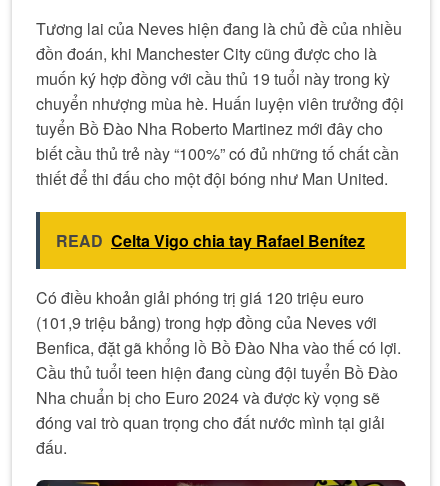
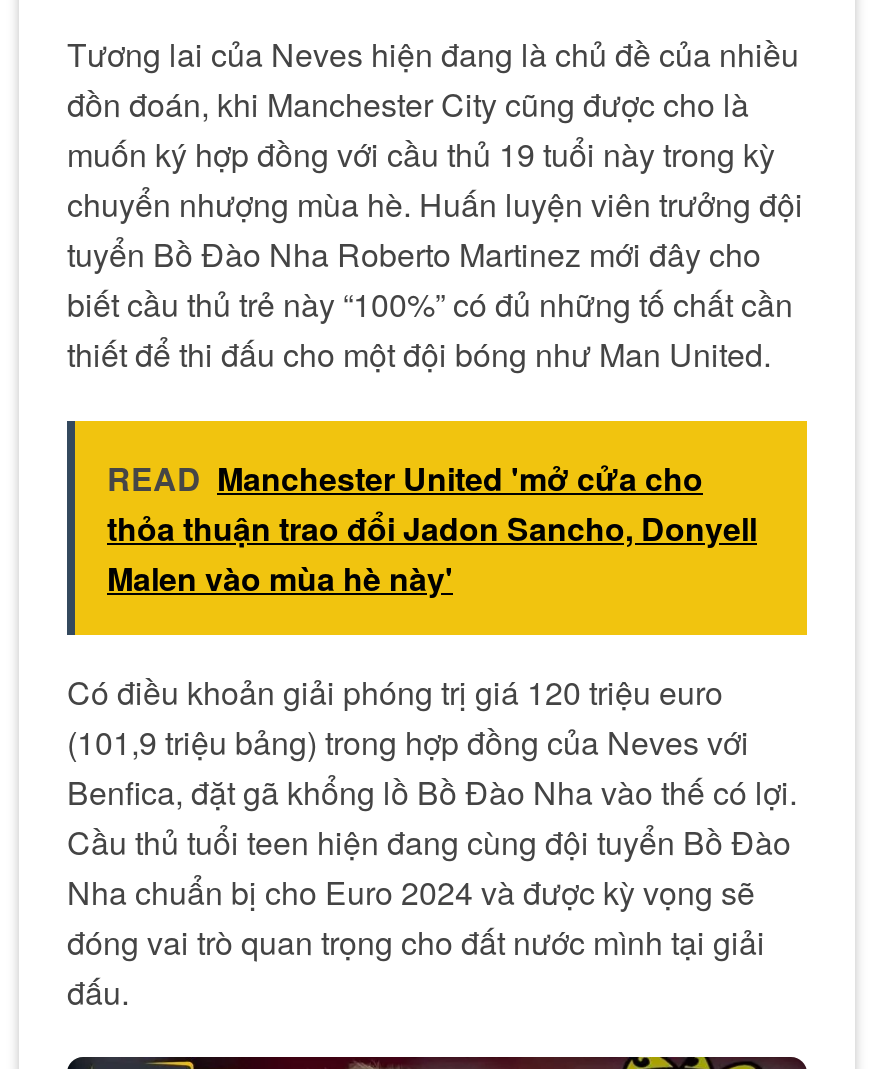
- READ Celta Vigo chia tay Rafael Benítez
+ READ Manchester United 'mở cửa cho
+ thỏa thuận trao đổi Jadon Sancho, Donyell
+ Malen vào mùa hè này'
